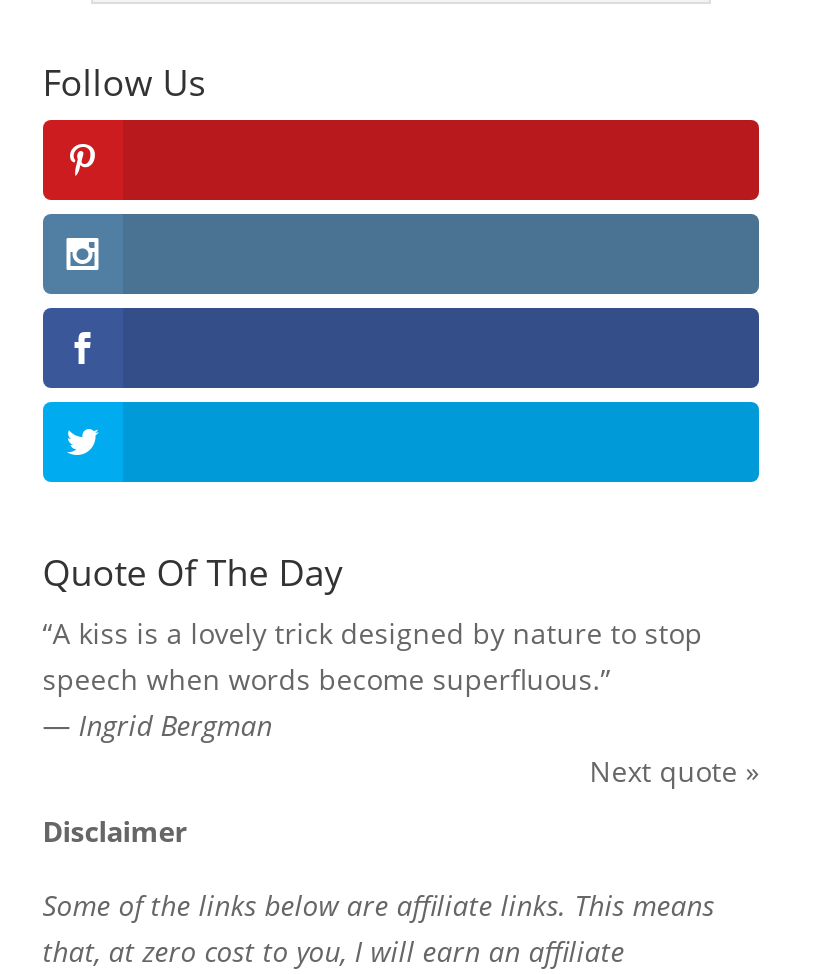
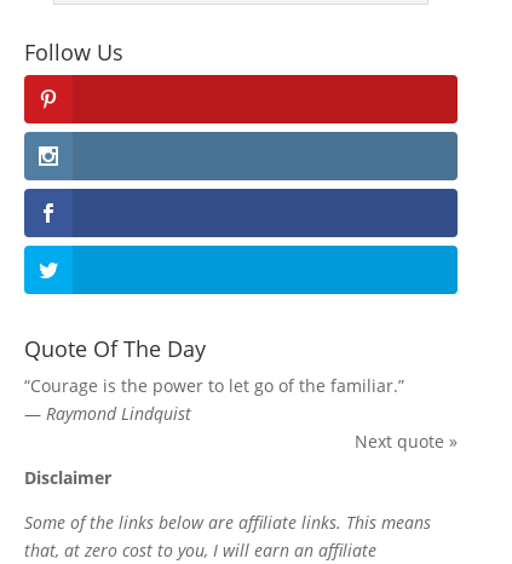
- “A kiss is a lovely trick designed by nature to stop
- speech when words become superfluous.”
- — Ingrid Bergman
+ “Courage is the power to let go of the familiar.”
+ — Raymond Lindquist
